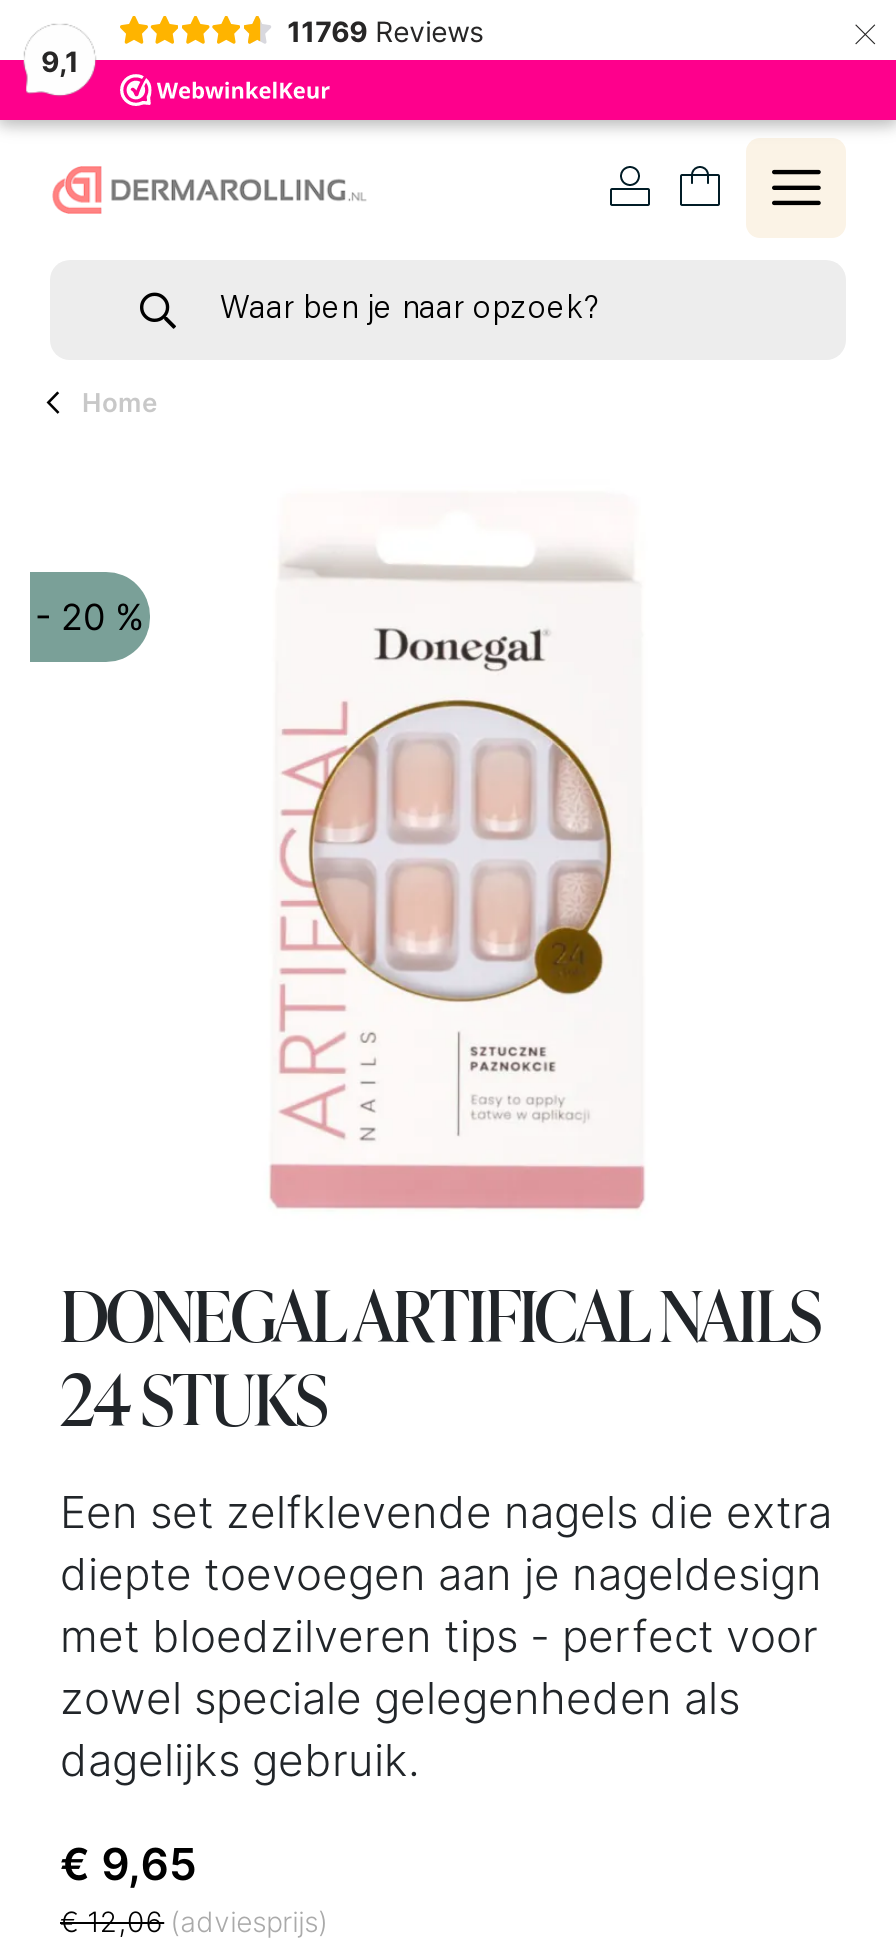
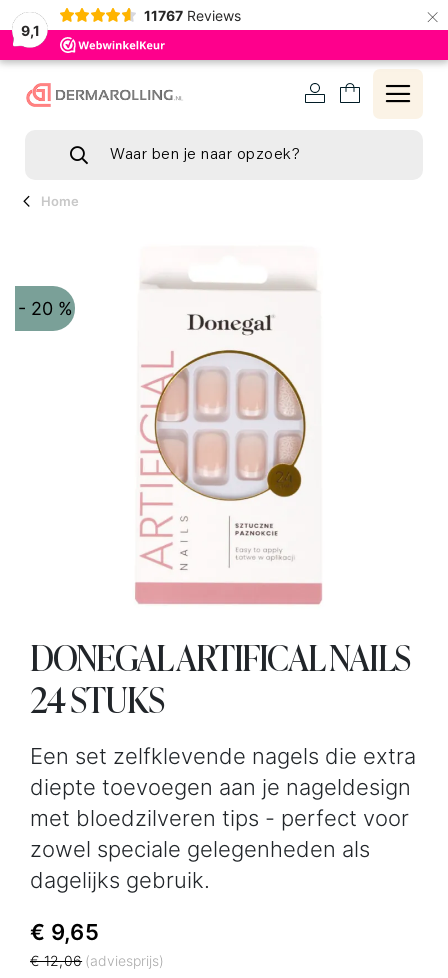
- 11769 Reviews
+ 11767 Reviews
